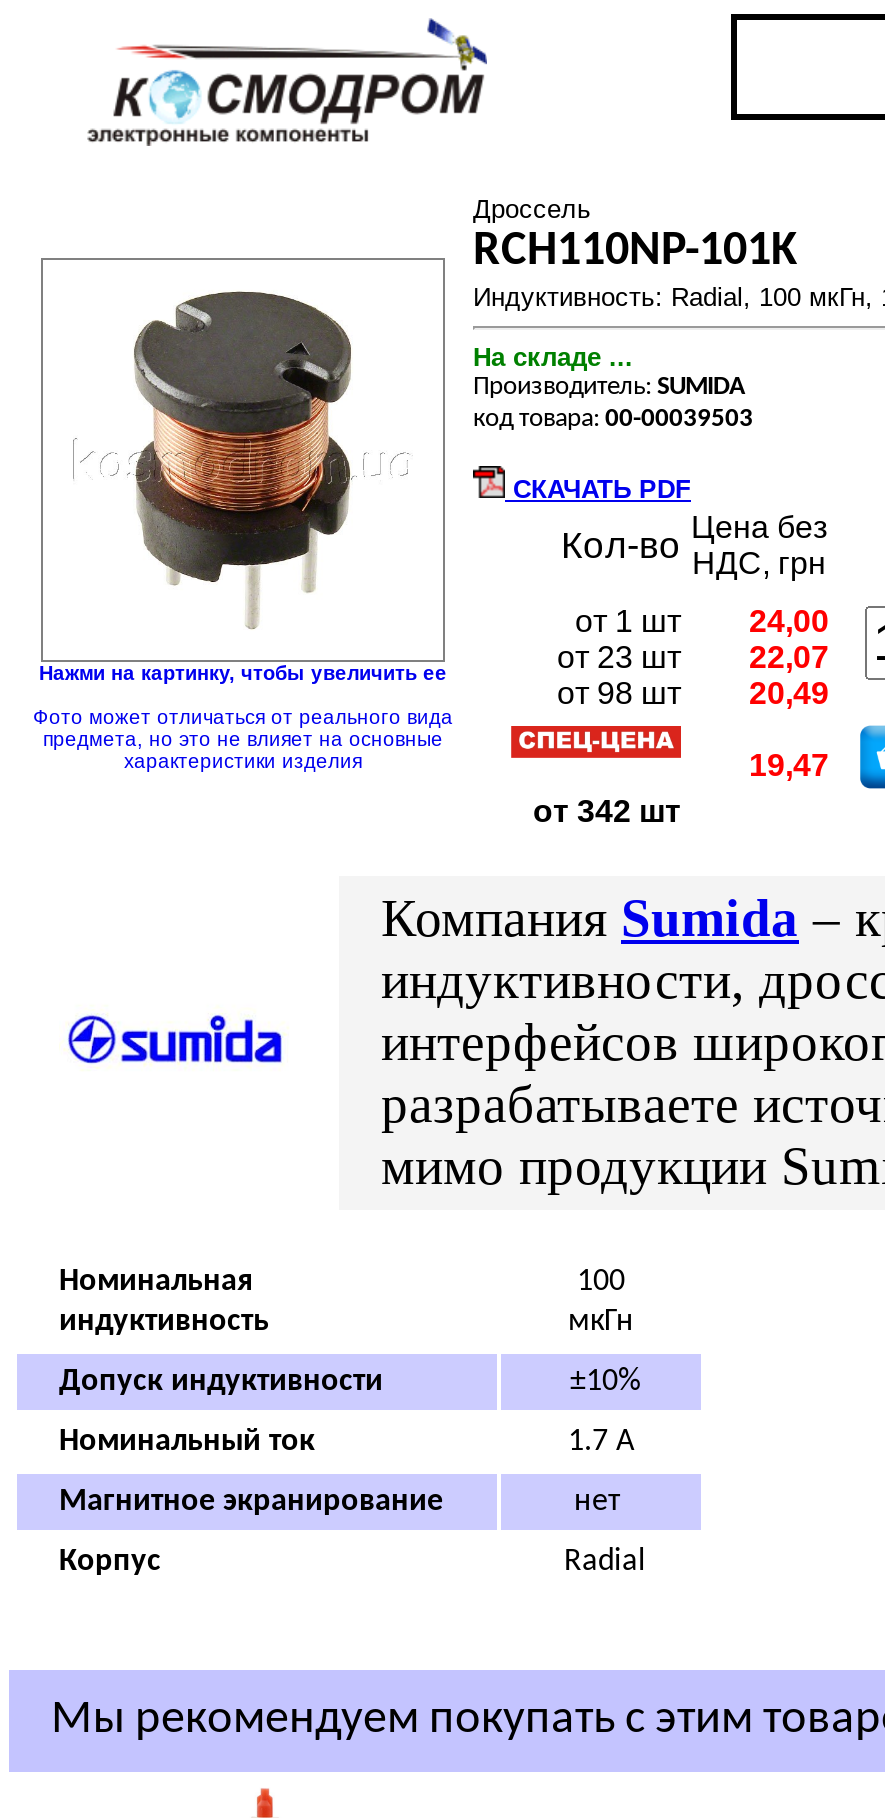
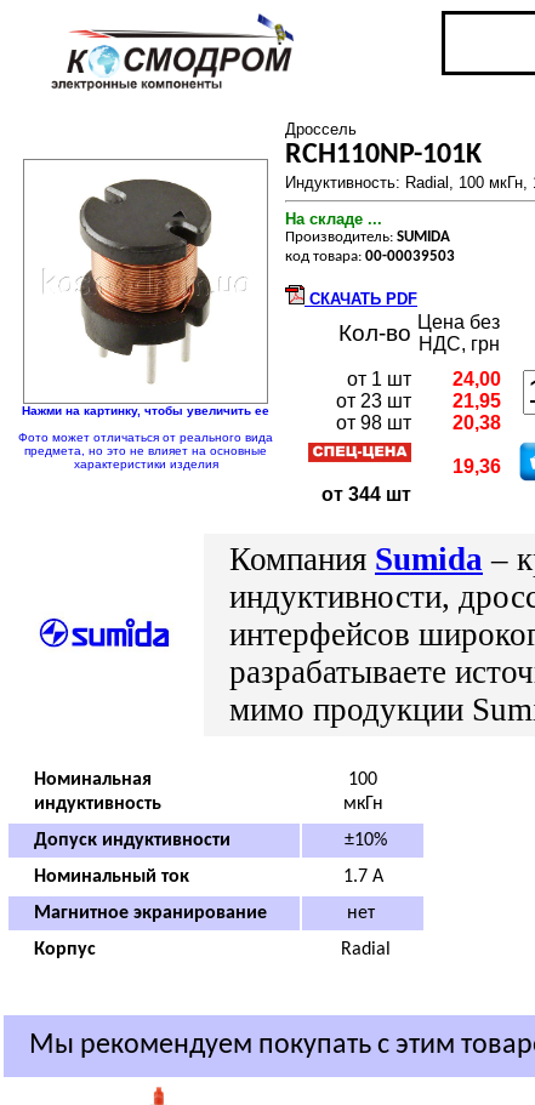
- от 23 шт 22,07
+ от 23 шт 21,95

- от 98 шт 20,49
+ от 98 шт 20,38

- 19,47
+ 19,36

- от 342 шт
+ от 344 шт
